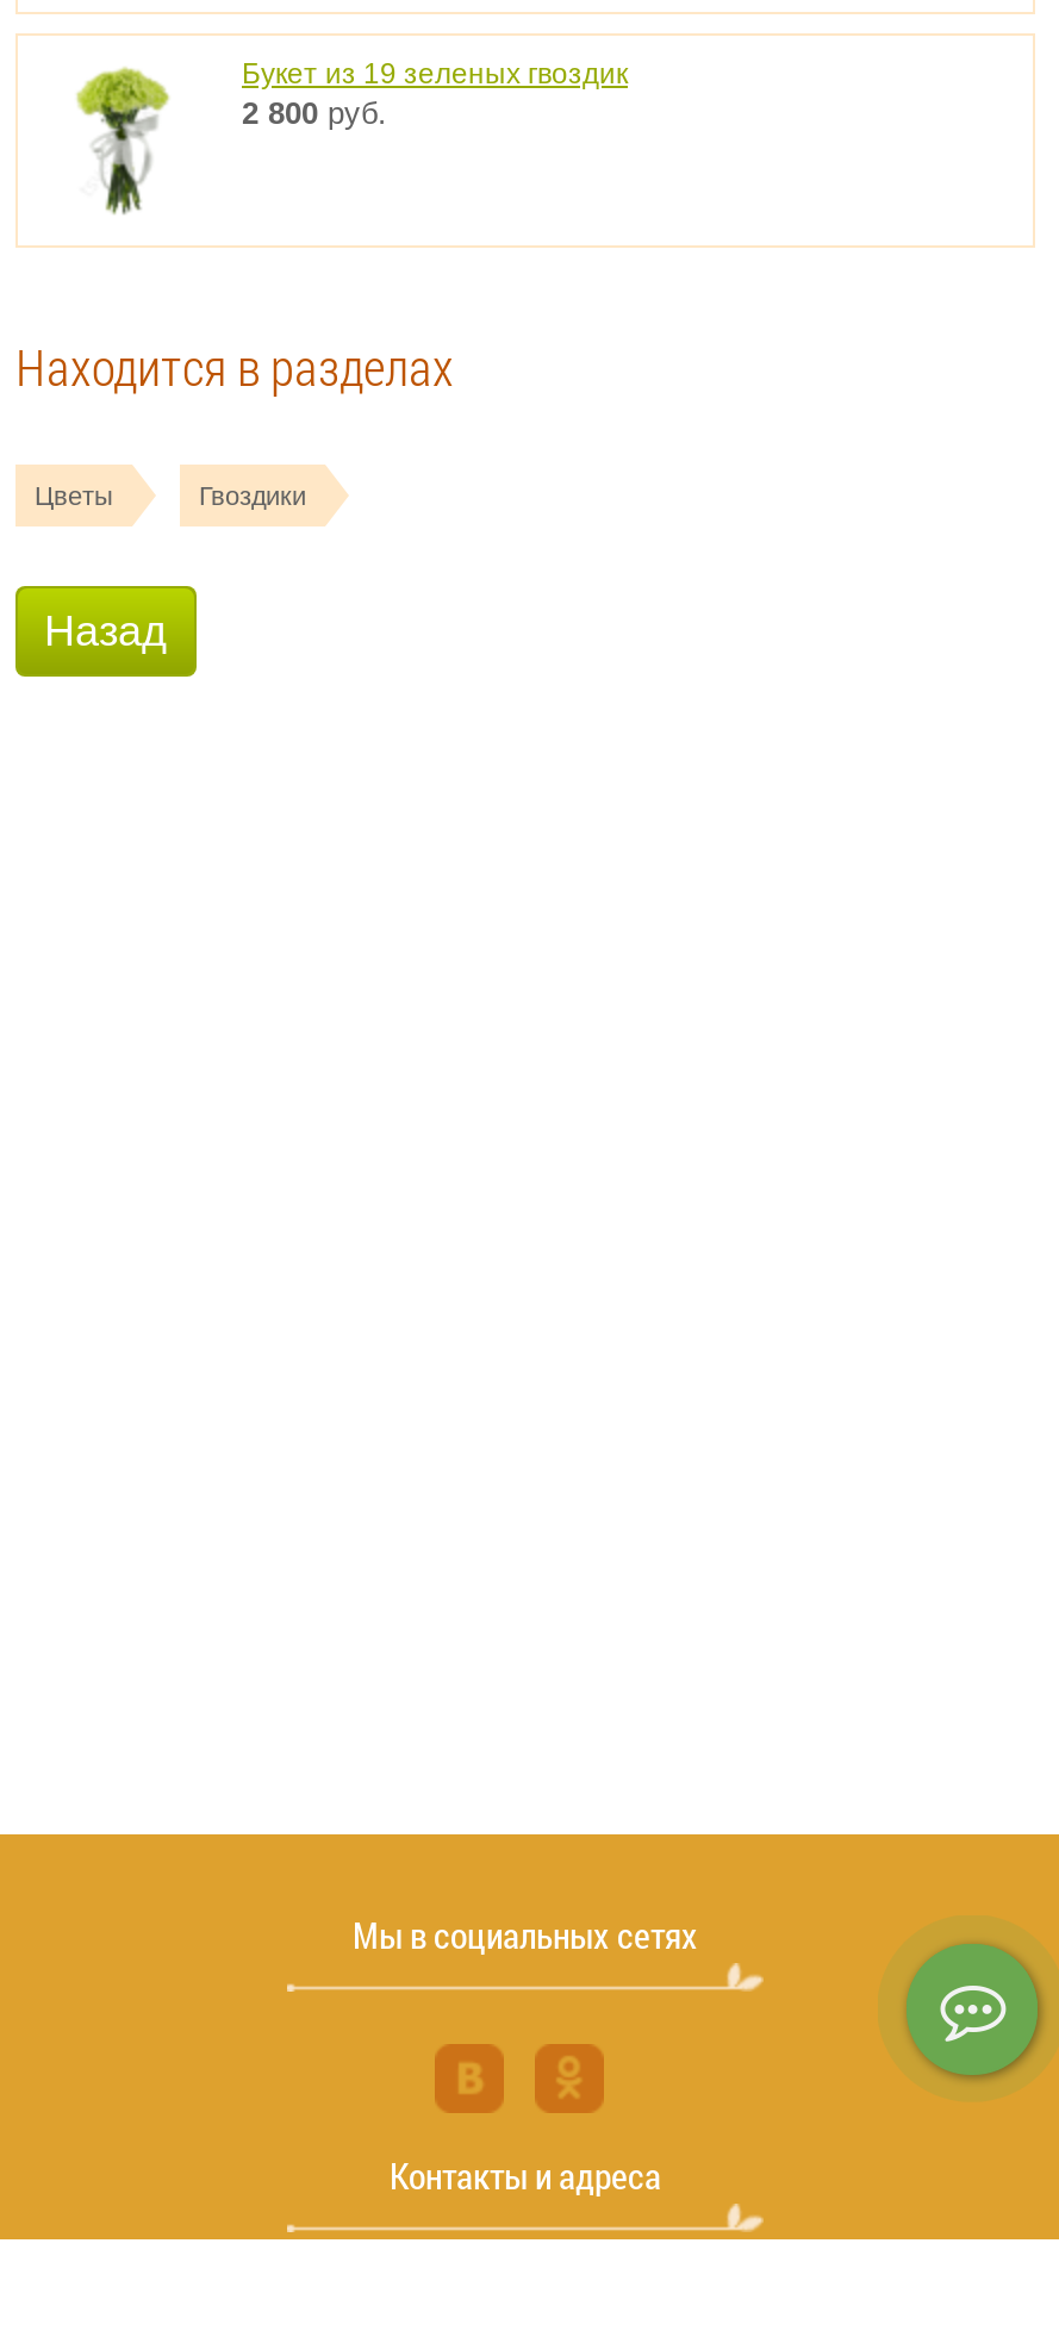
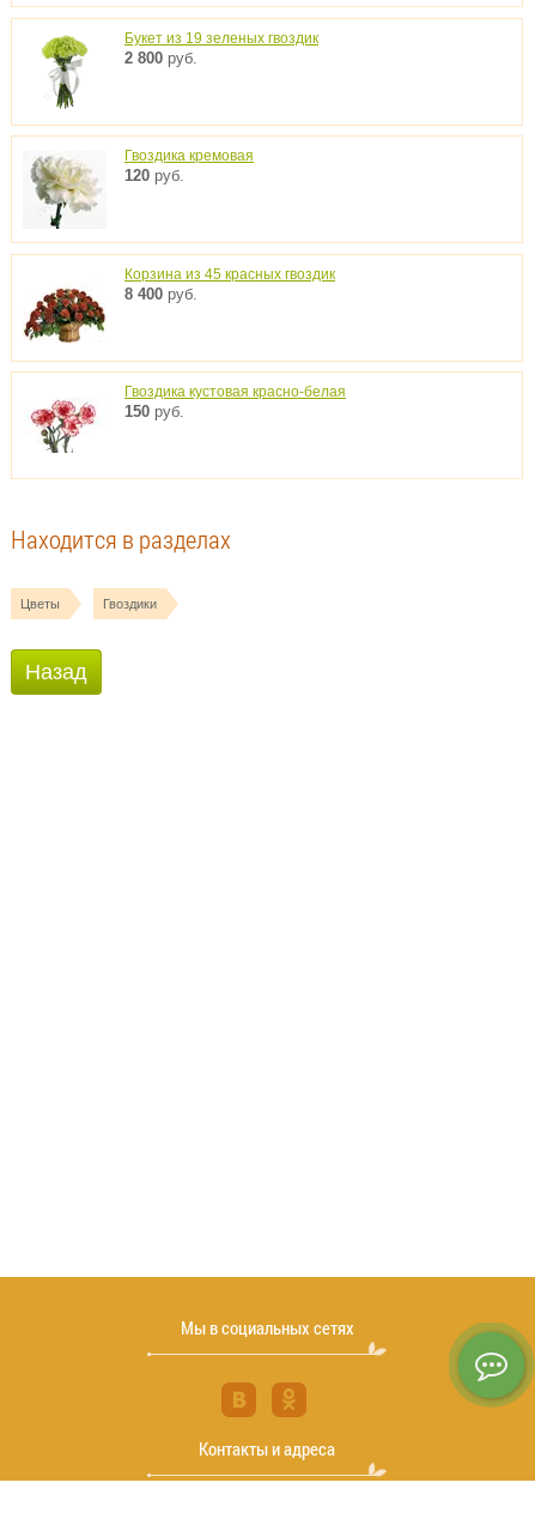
+ [image]
+ Корзина из 45 красных гвоздик
+ 8 400 руб.

+ [image]
+ Гвоздика кремовая
+ 120 руб.

+ [image]
+ Гвоздика кустовая красно-белая
+ 150 руб.
